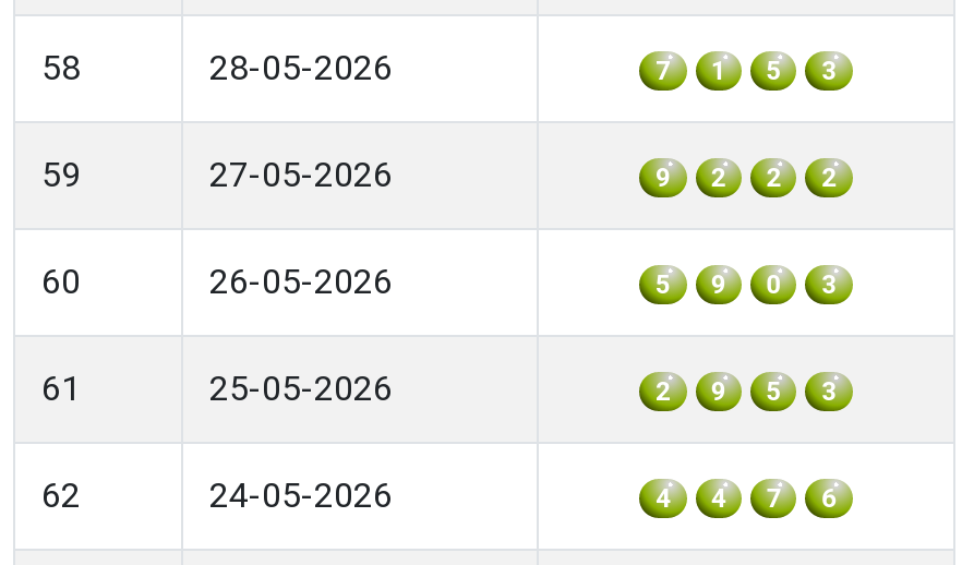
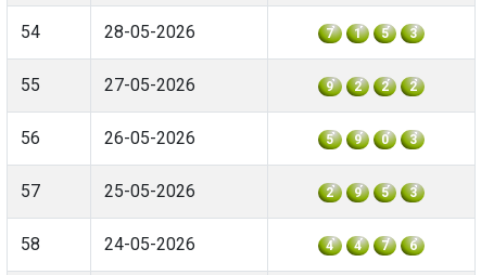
- 58
+ 54

- 59
+ 55

- 60
+ 56

- 61
+ 57

- 62
+ 58
